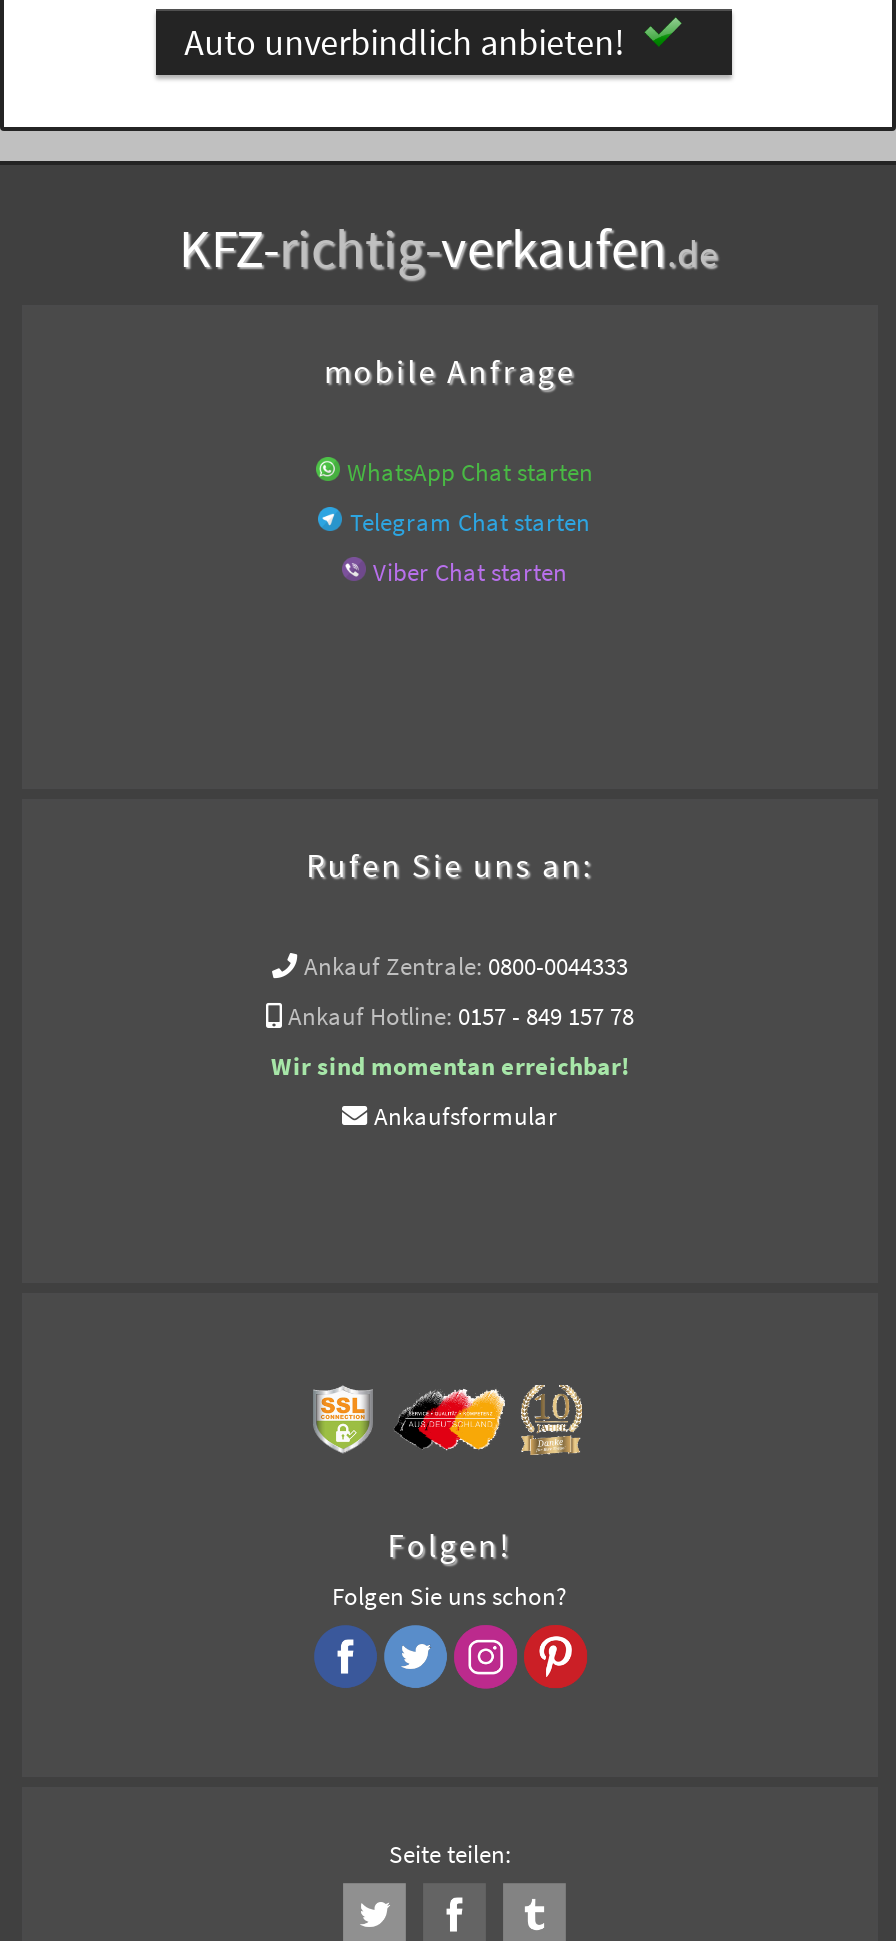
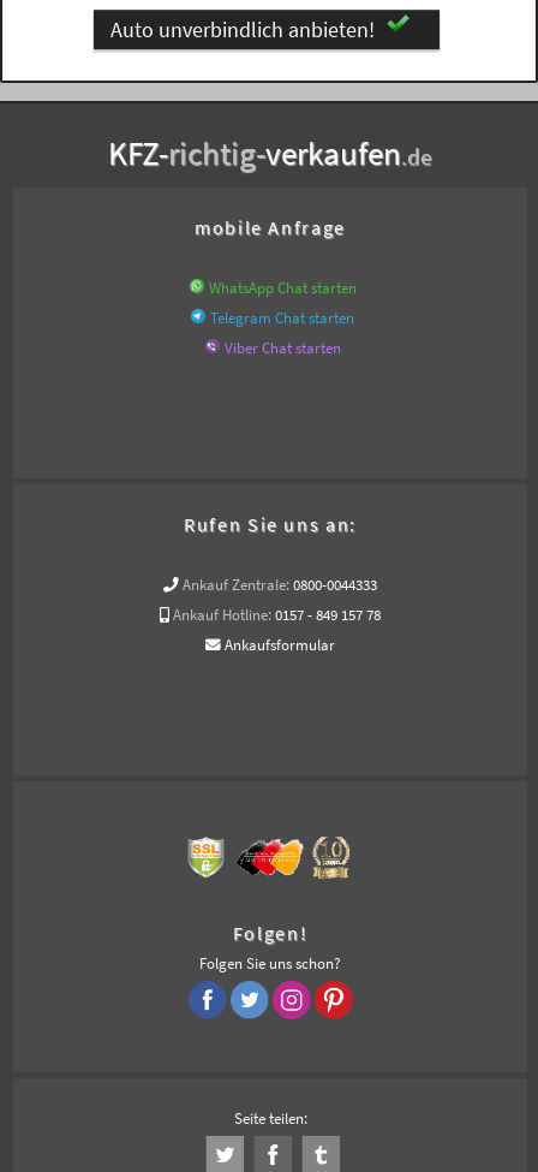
- Wir sind momentan erreichbar!

moved up: Ankaufsformular
